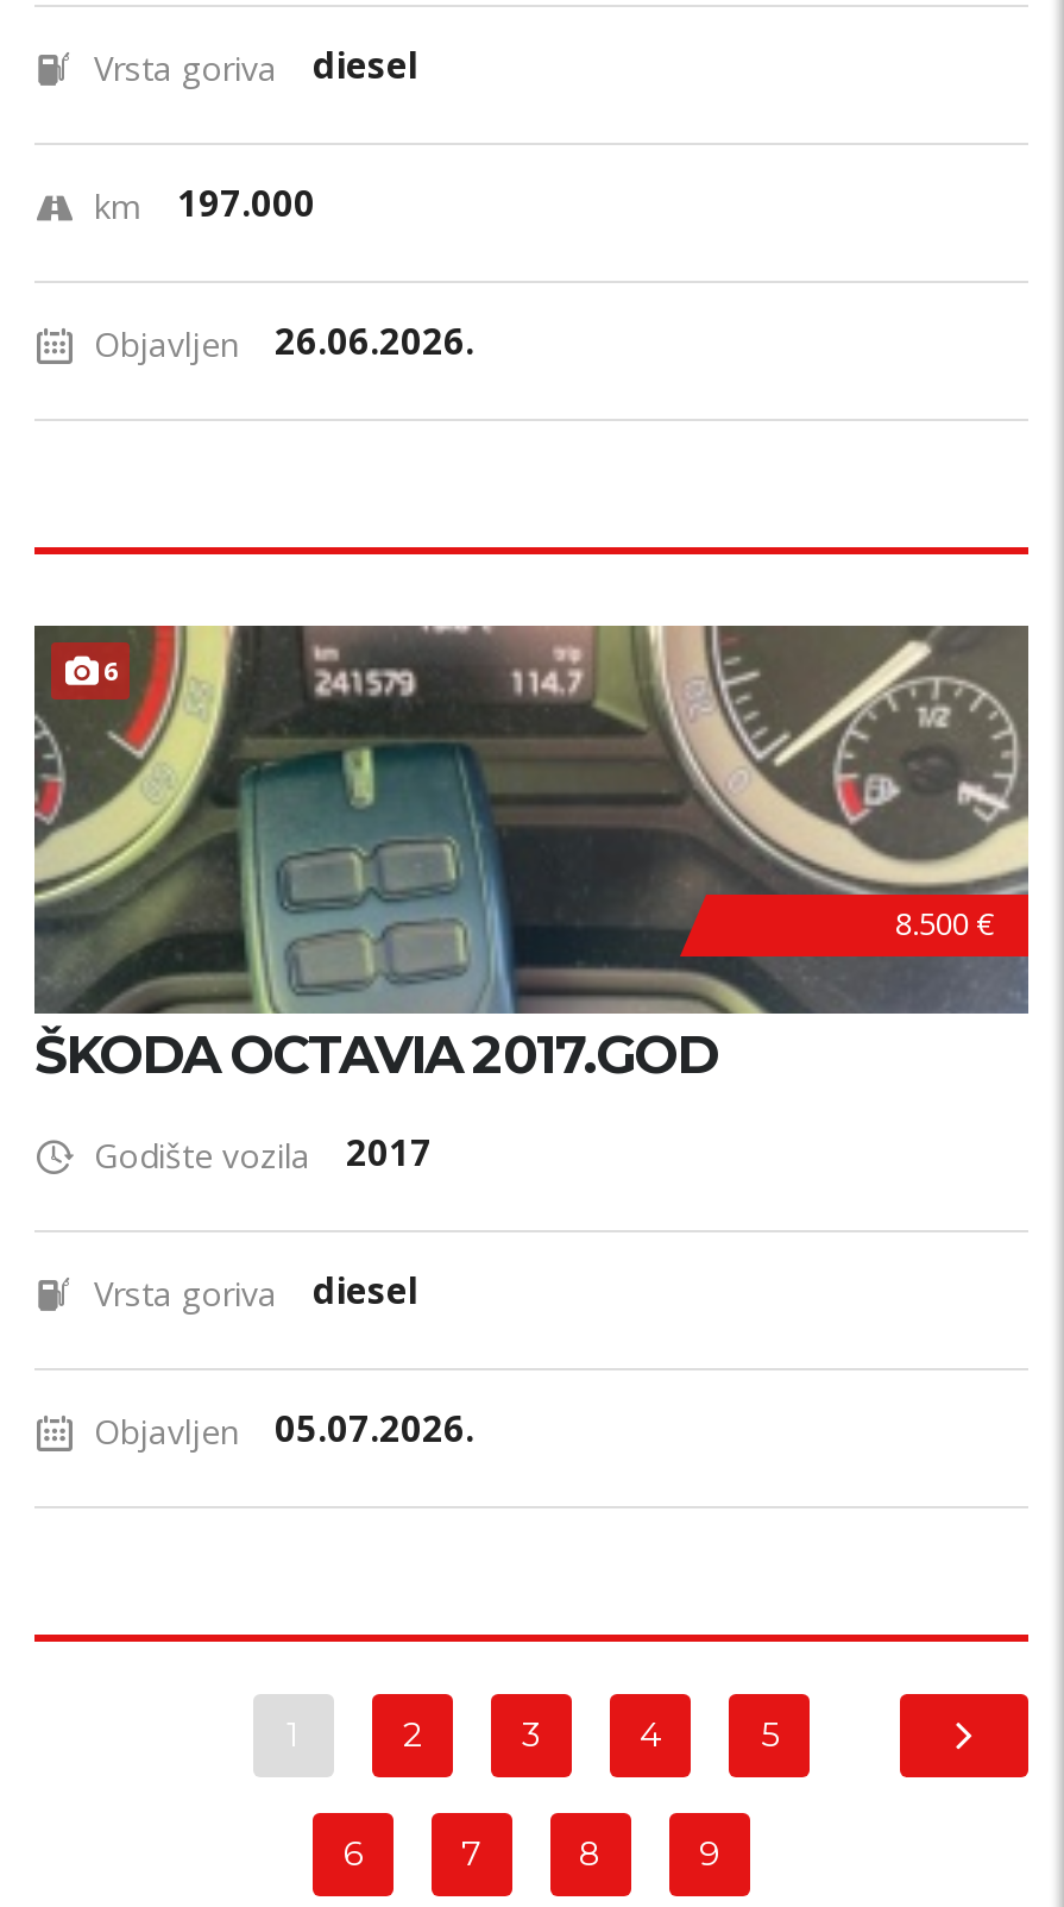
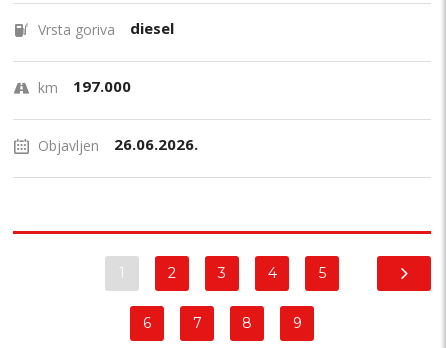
- [image]
- 6

- 8.500 €
- ŠKODA OCTAVIA 2017.GOD
- Godište vozila
- 2017
- Vrsta goriva
- diesel
- Objavljen
- 05.07.2026.
